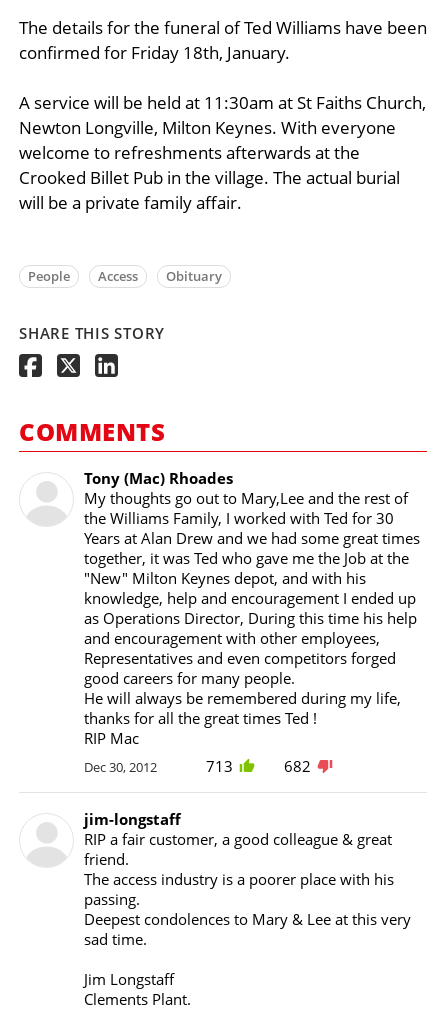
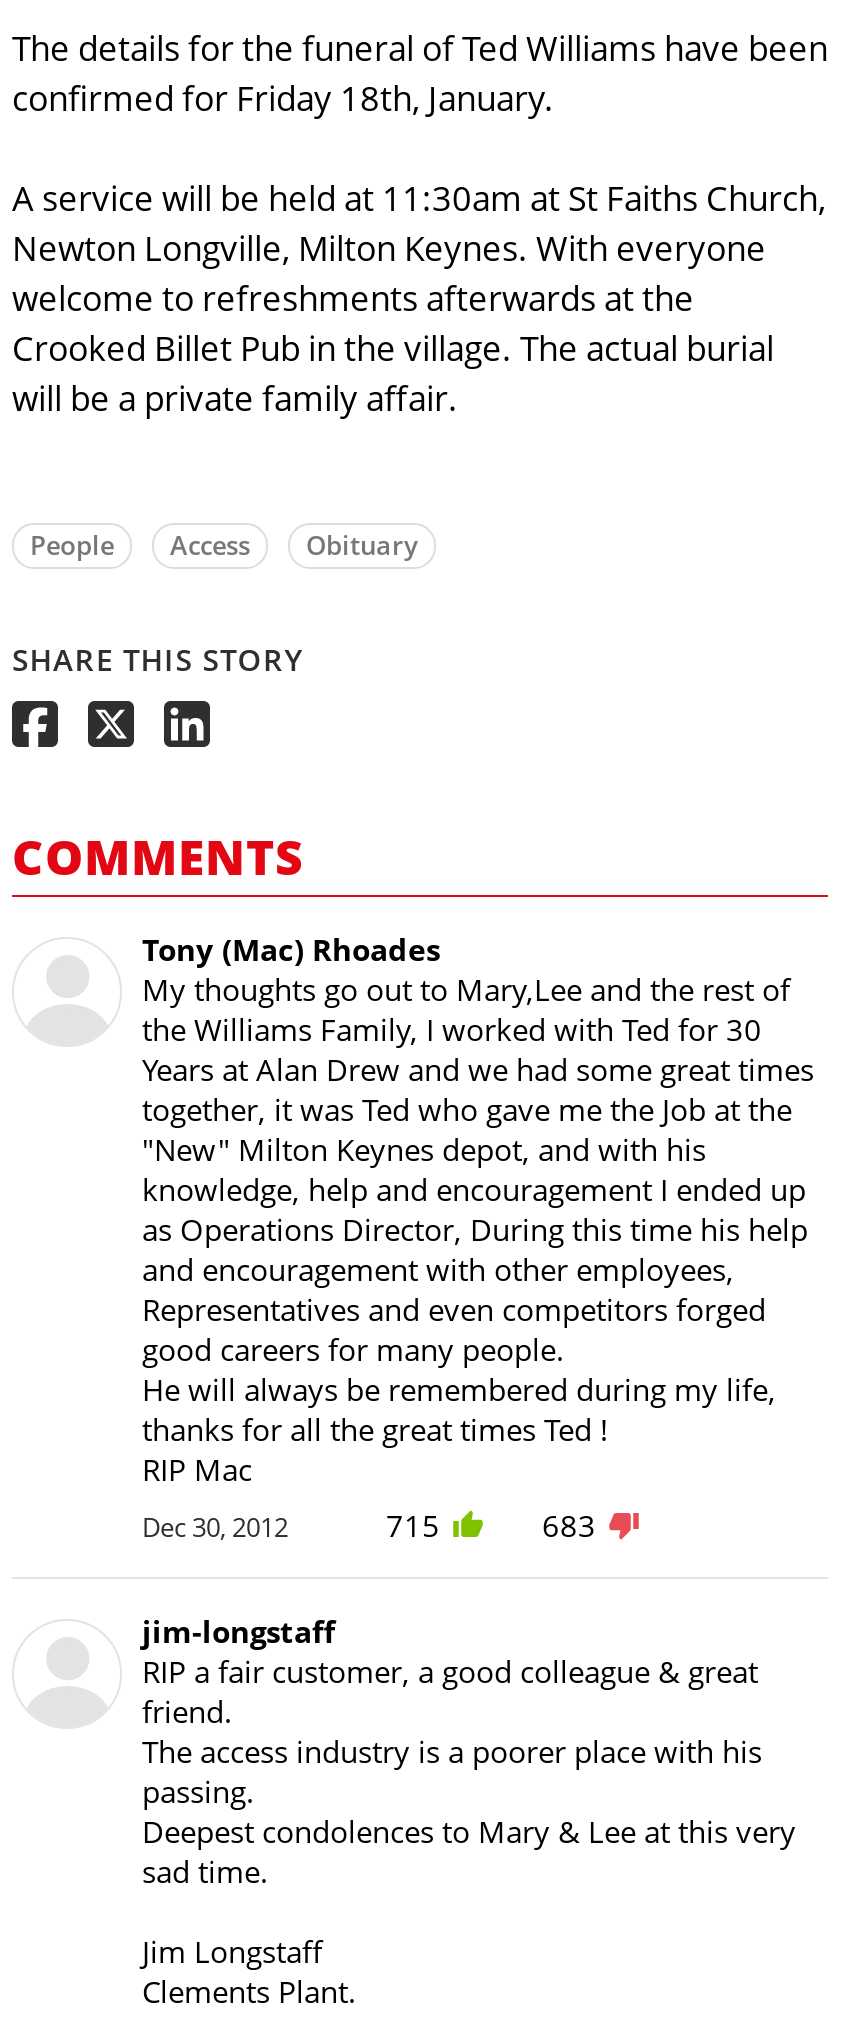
- 713
+ 715

- 682
+ 683
